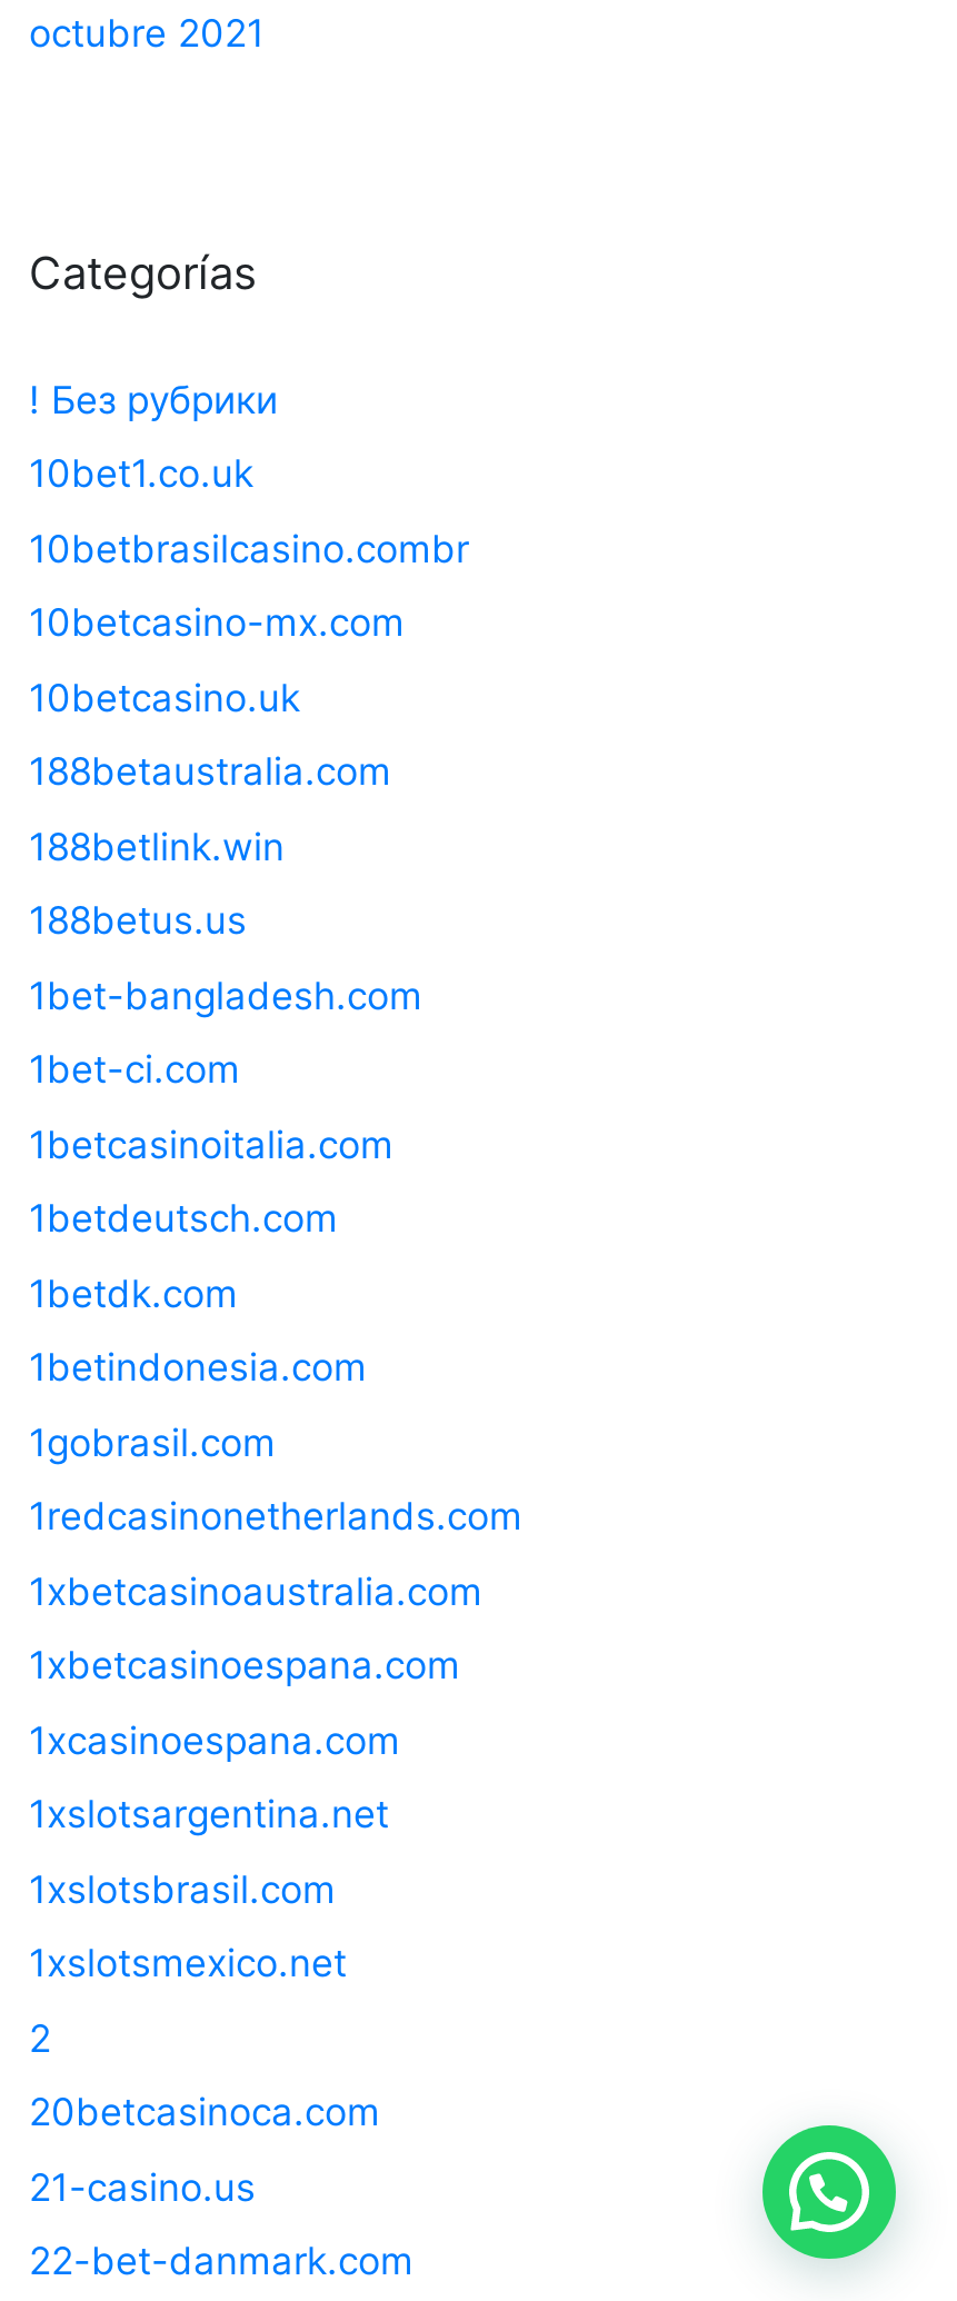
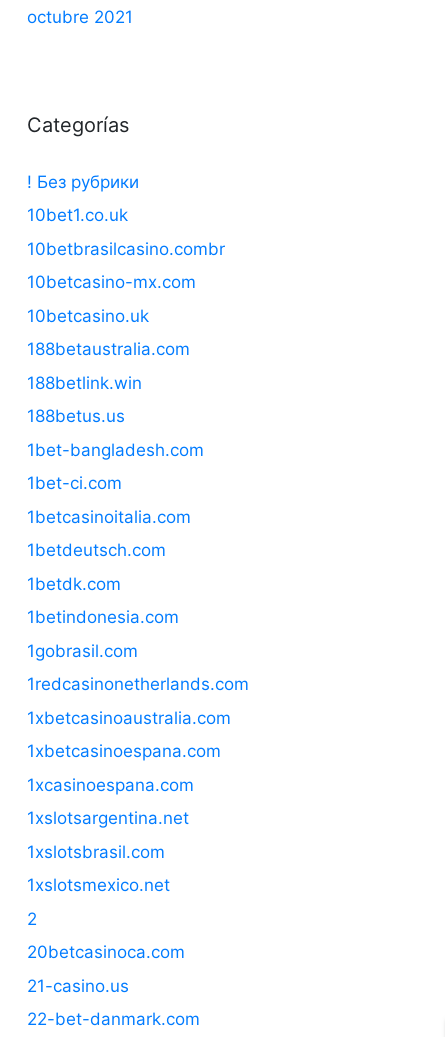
- [image]
